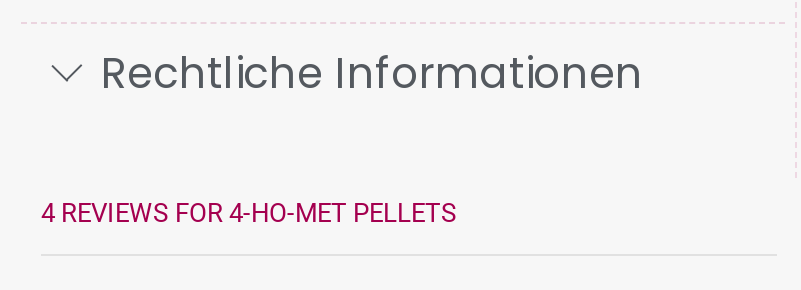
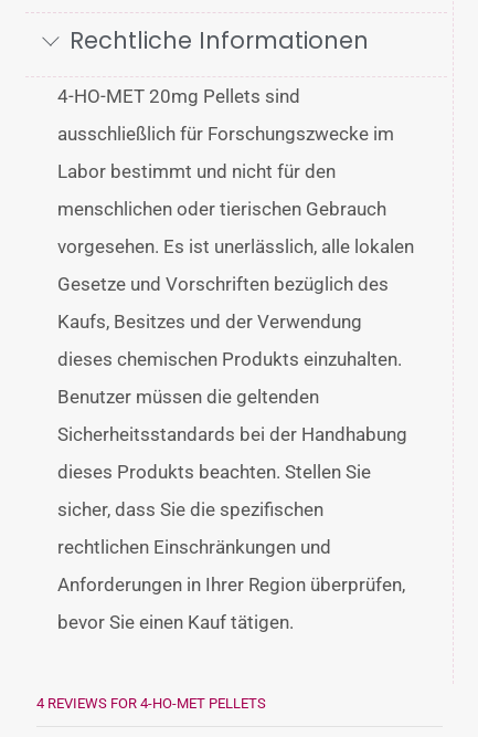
+ 4-HO-MET 20mg Pellets sind
+ ausschließlich für Forschungszwecke im
+ Labor bestimmt und nicht für den
+ menschlichen oder tierischen Gebrauch
+ vorgesehen. Es ist unerlässlich, alle lokalen
+ Gesetze und Vorschriften bezüglich des
+ Kaufs, Besitzes und der Verwendung
+ dieses chemischen Produkts einzuhalten.
+ Benutzer müssen die geltenden
+ Sicherheitsstandards bei der Handhabung
+ dieses Produkts beachten. Stellen Sie
+ sicher, dass Sie die spezifischen
+ rechtlichen Einschränkungen und
+ Anforderungen in Ihrer Region überprüfen,
+ bevor Sie einen Kauf tätigen.
